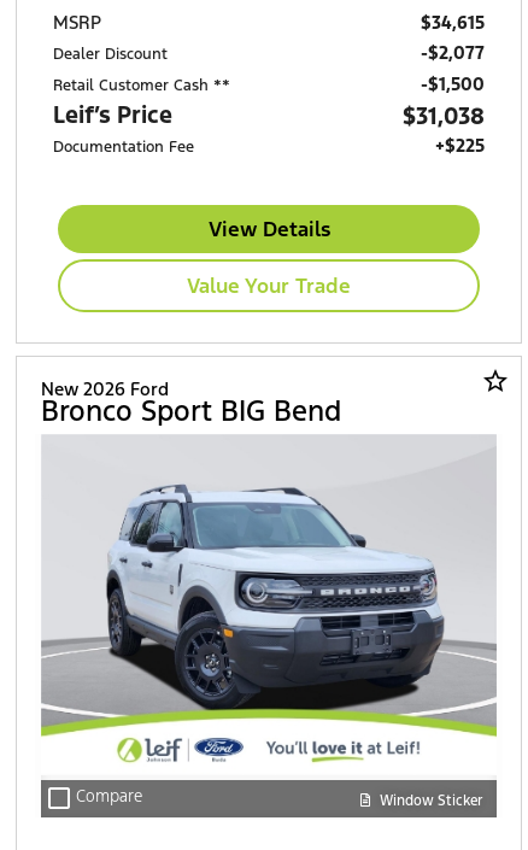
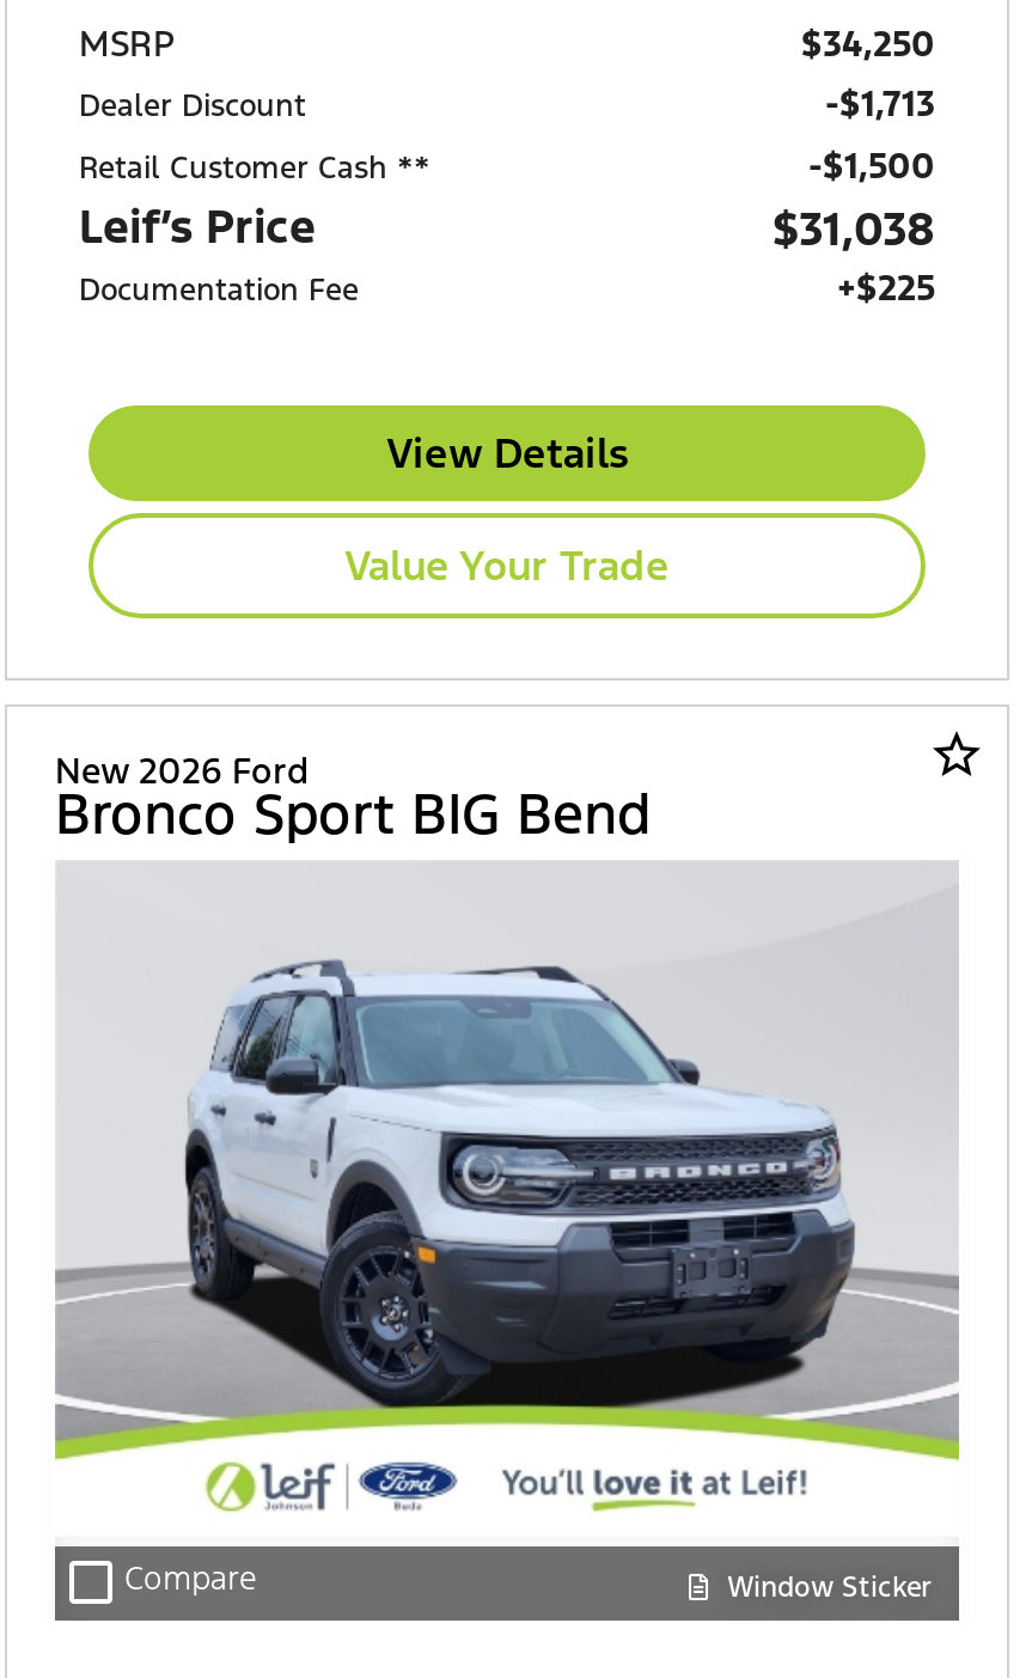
- $34,615
+ $34,250

- -$2,077
+ -$1,713
